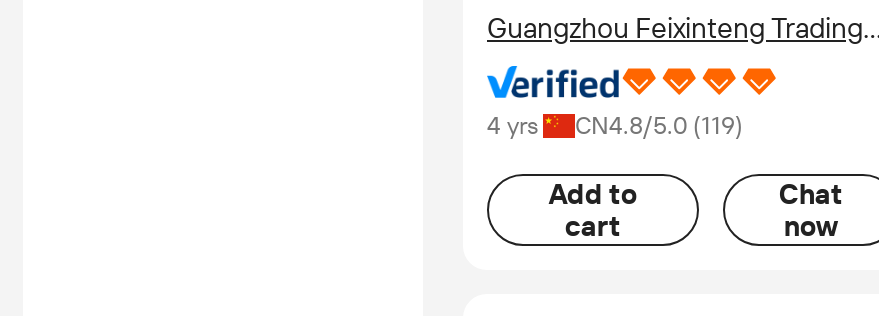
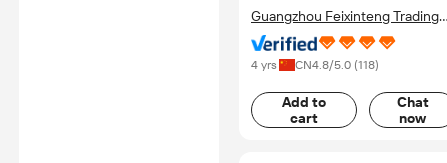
- 4 yrs CN4.8/5.0 (119)
+ 4 yrs CN4.8/5.0 (118)
